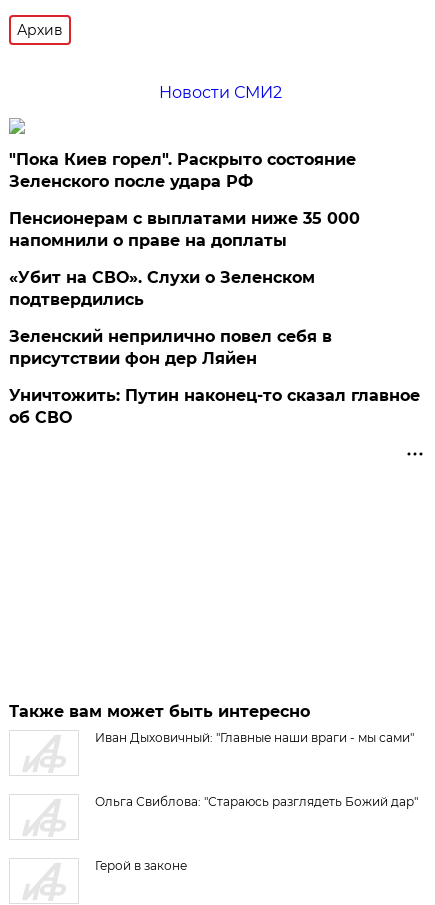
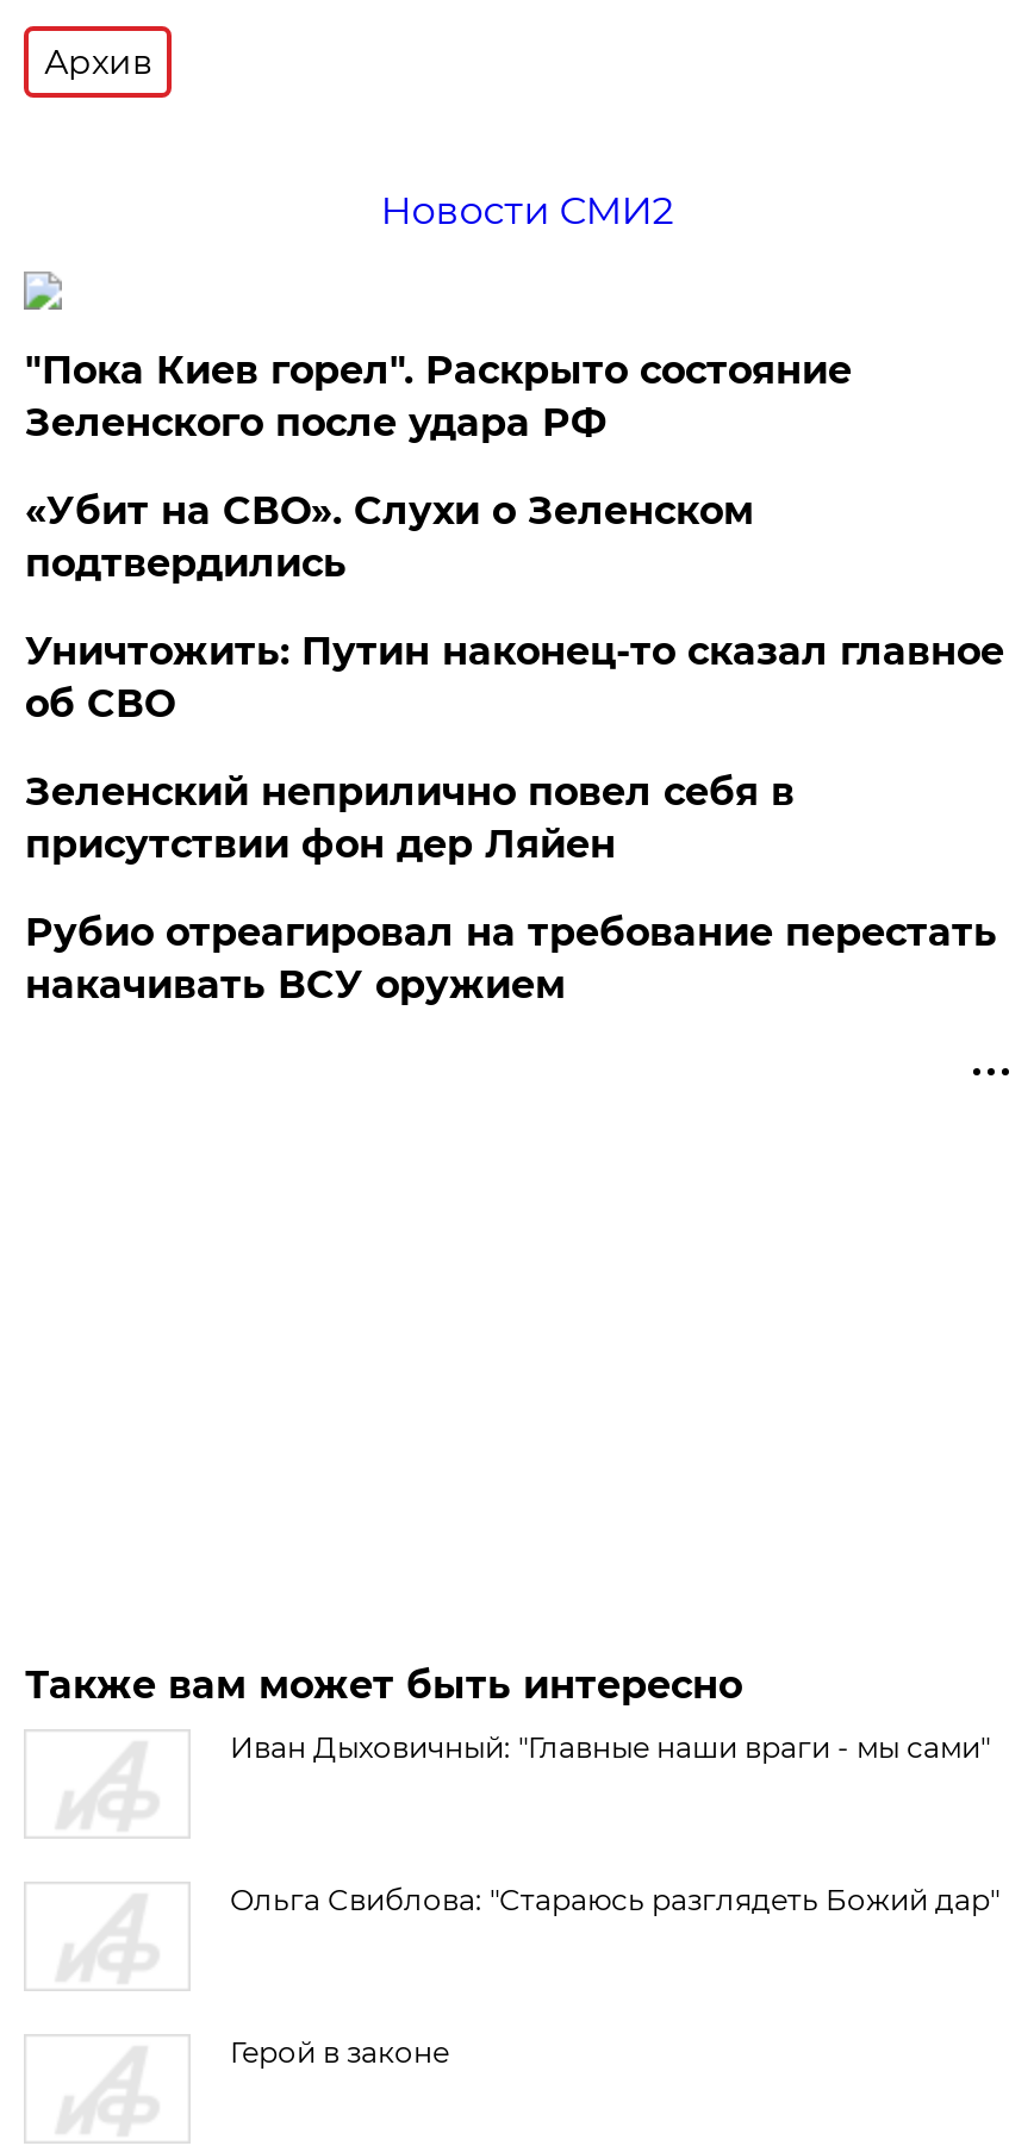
- Пенсионерам с выплатами ниже 35 000
- напомнили о праве на доплаты

moved up: «Убит на СВО». Слухи о Зеленском | подтвердились

+ Рубио отреагировал на требование перестать
+ накачивать ВСУ оружием

moved up: Уничтожить: Путин наконец-то сказал главное | об СВО
